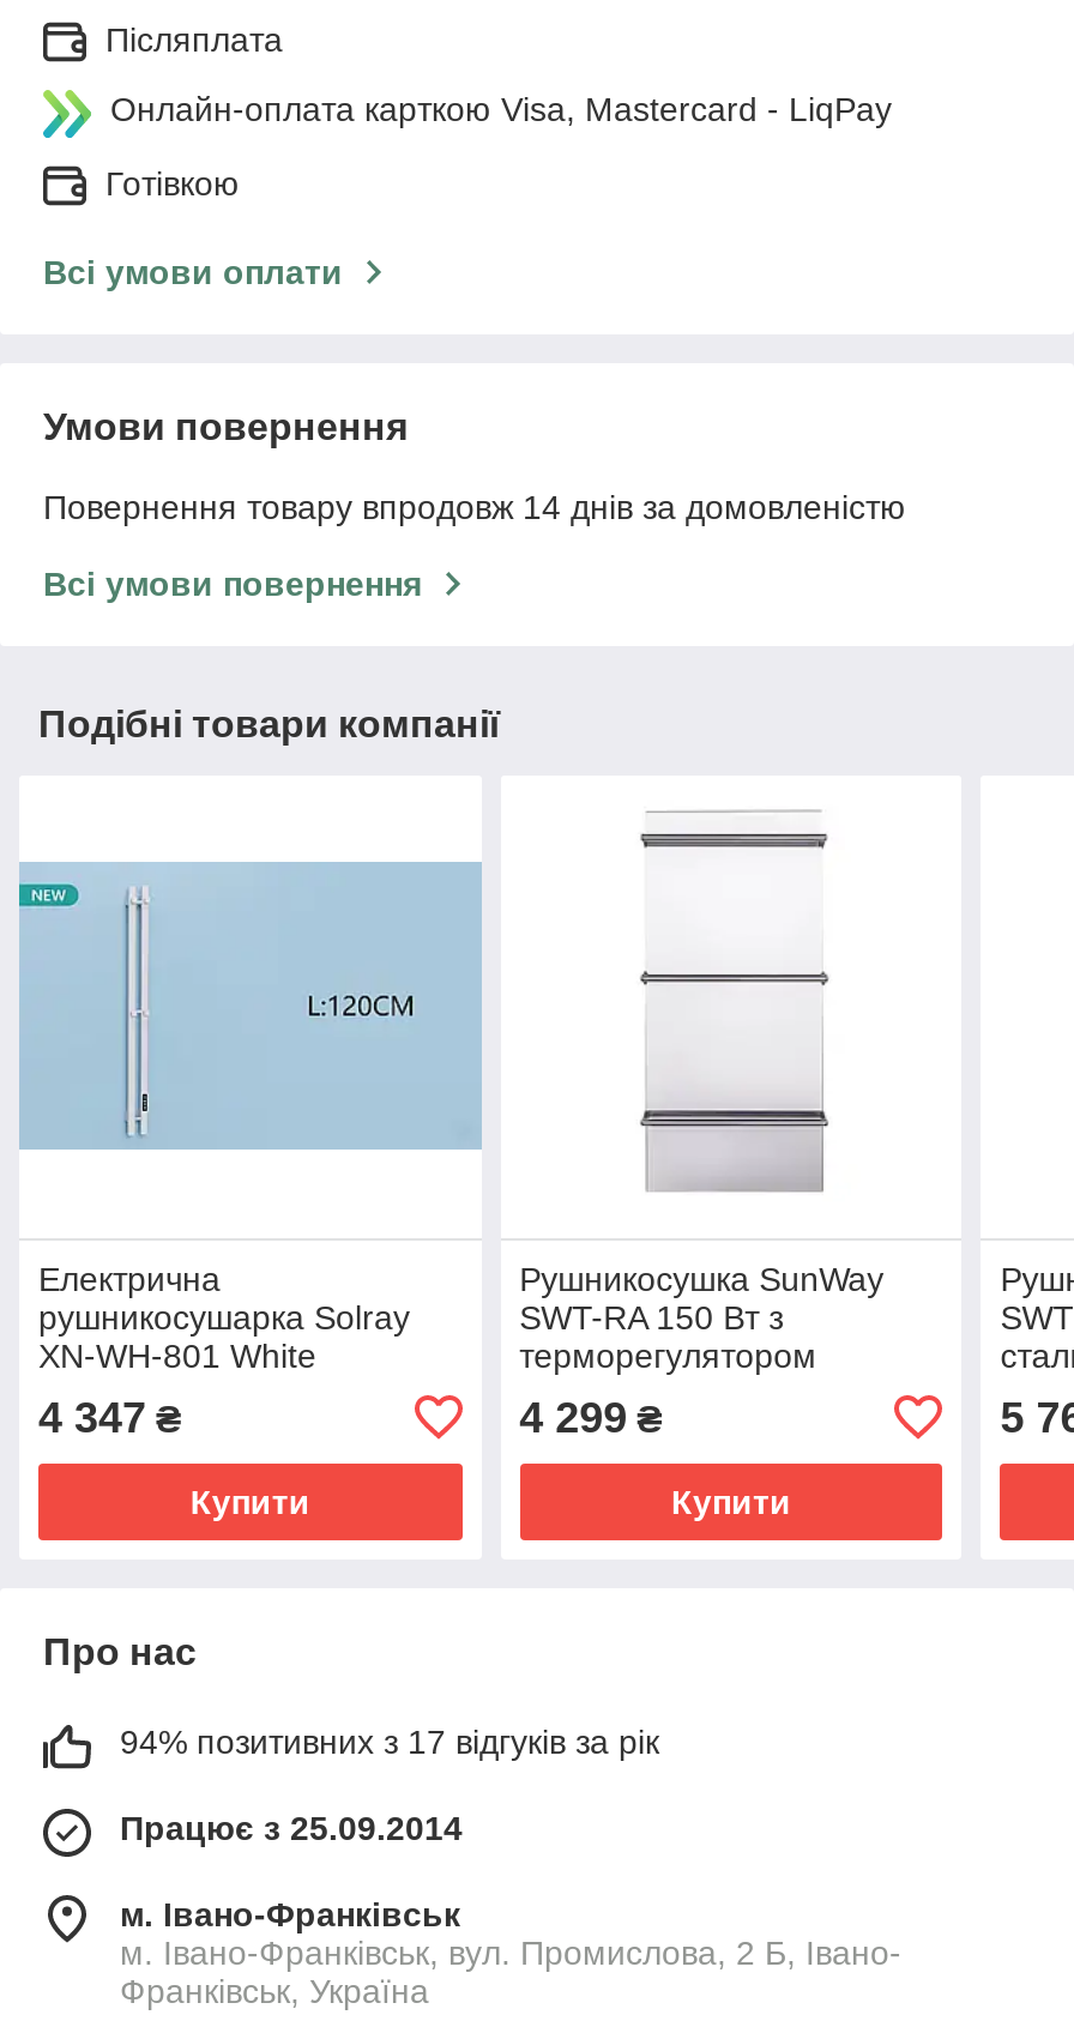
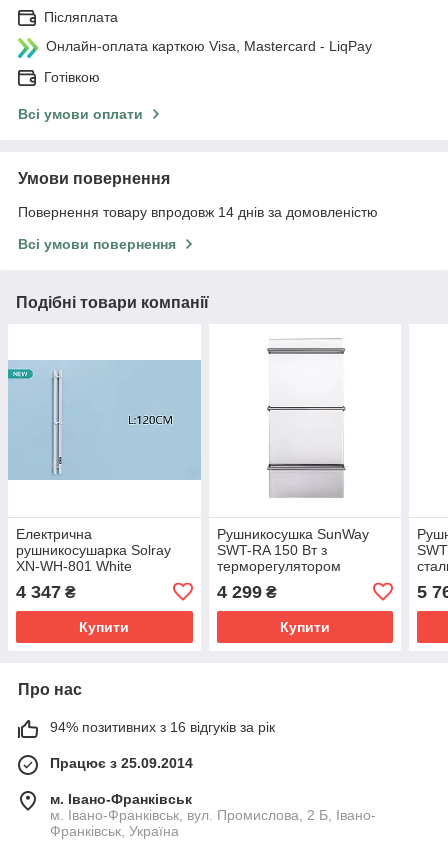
- 94% позитивних з 17 відгуків за рік
+ 94% позитивних з 16 відгуків за рік
